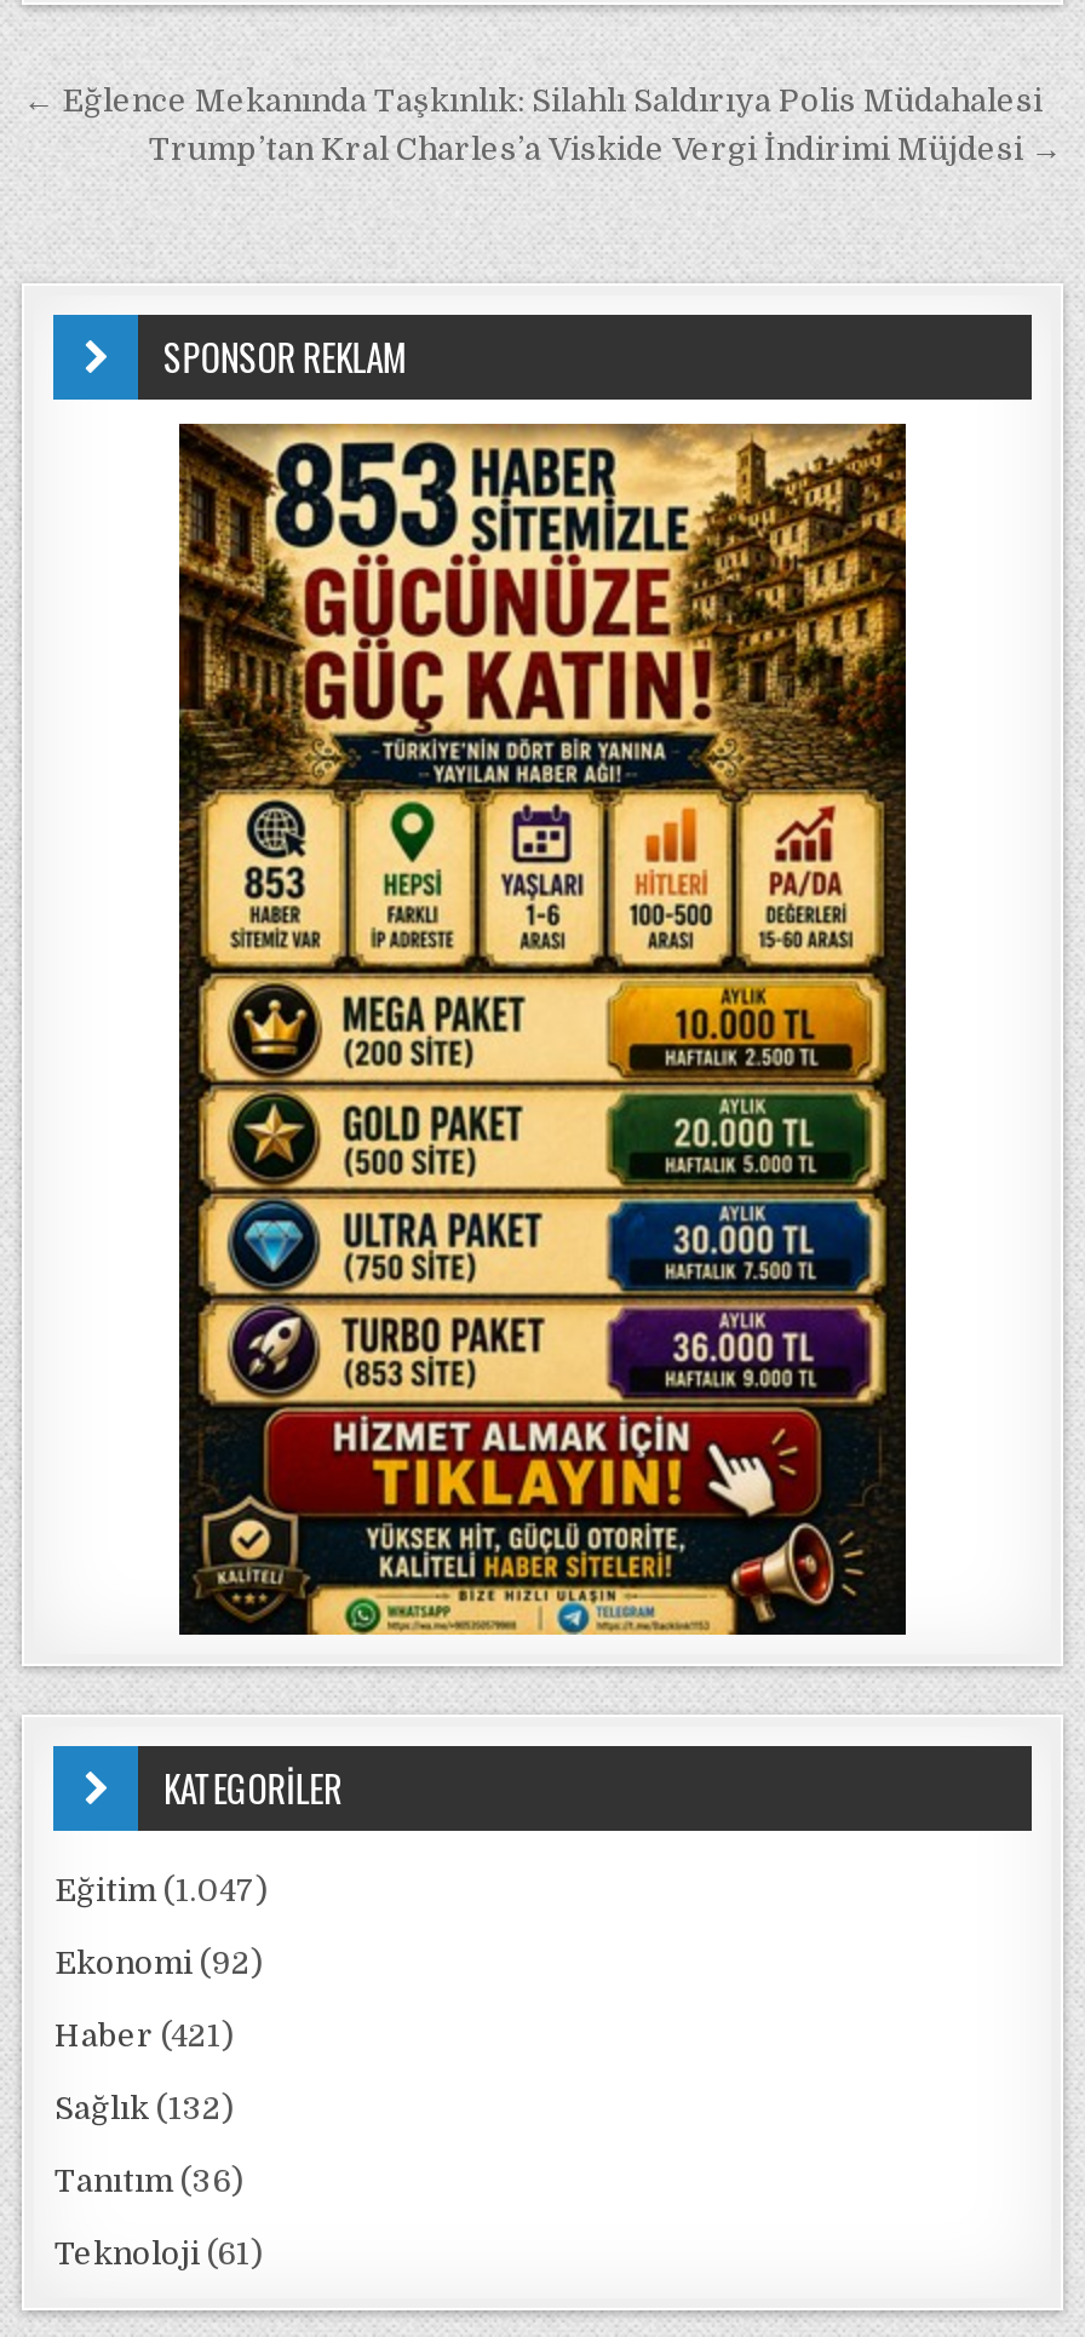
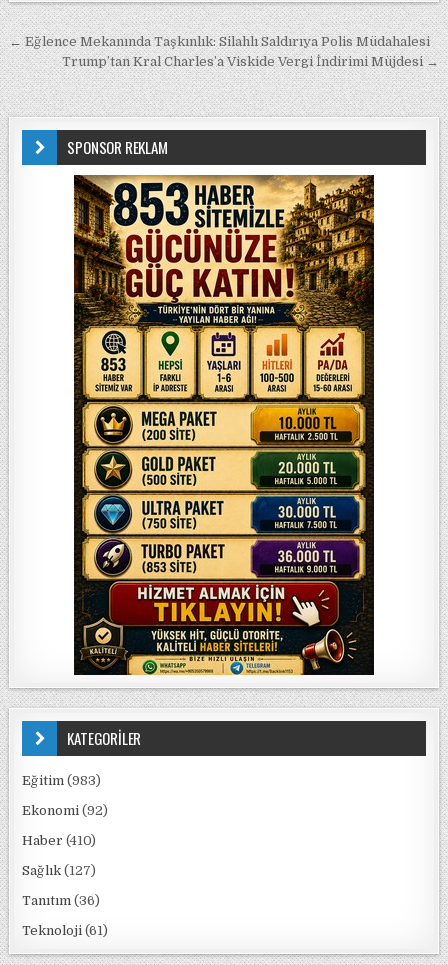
- Eğitim (1.047)
+ Eğitim (983)

- Haber (421)
+ Haber (410)

- Sağlık (132)
+ Sağlık (127)
